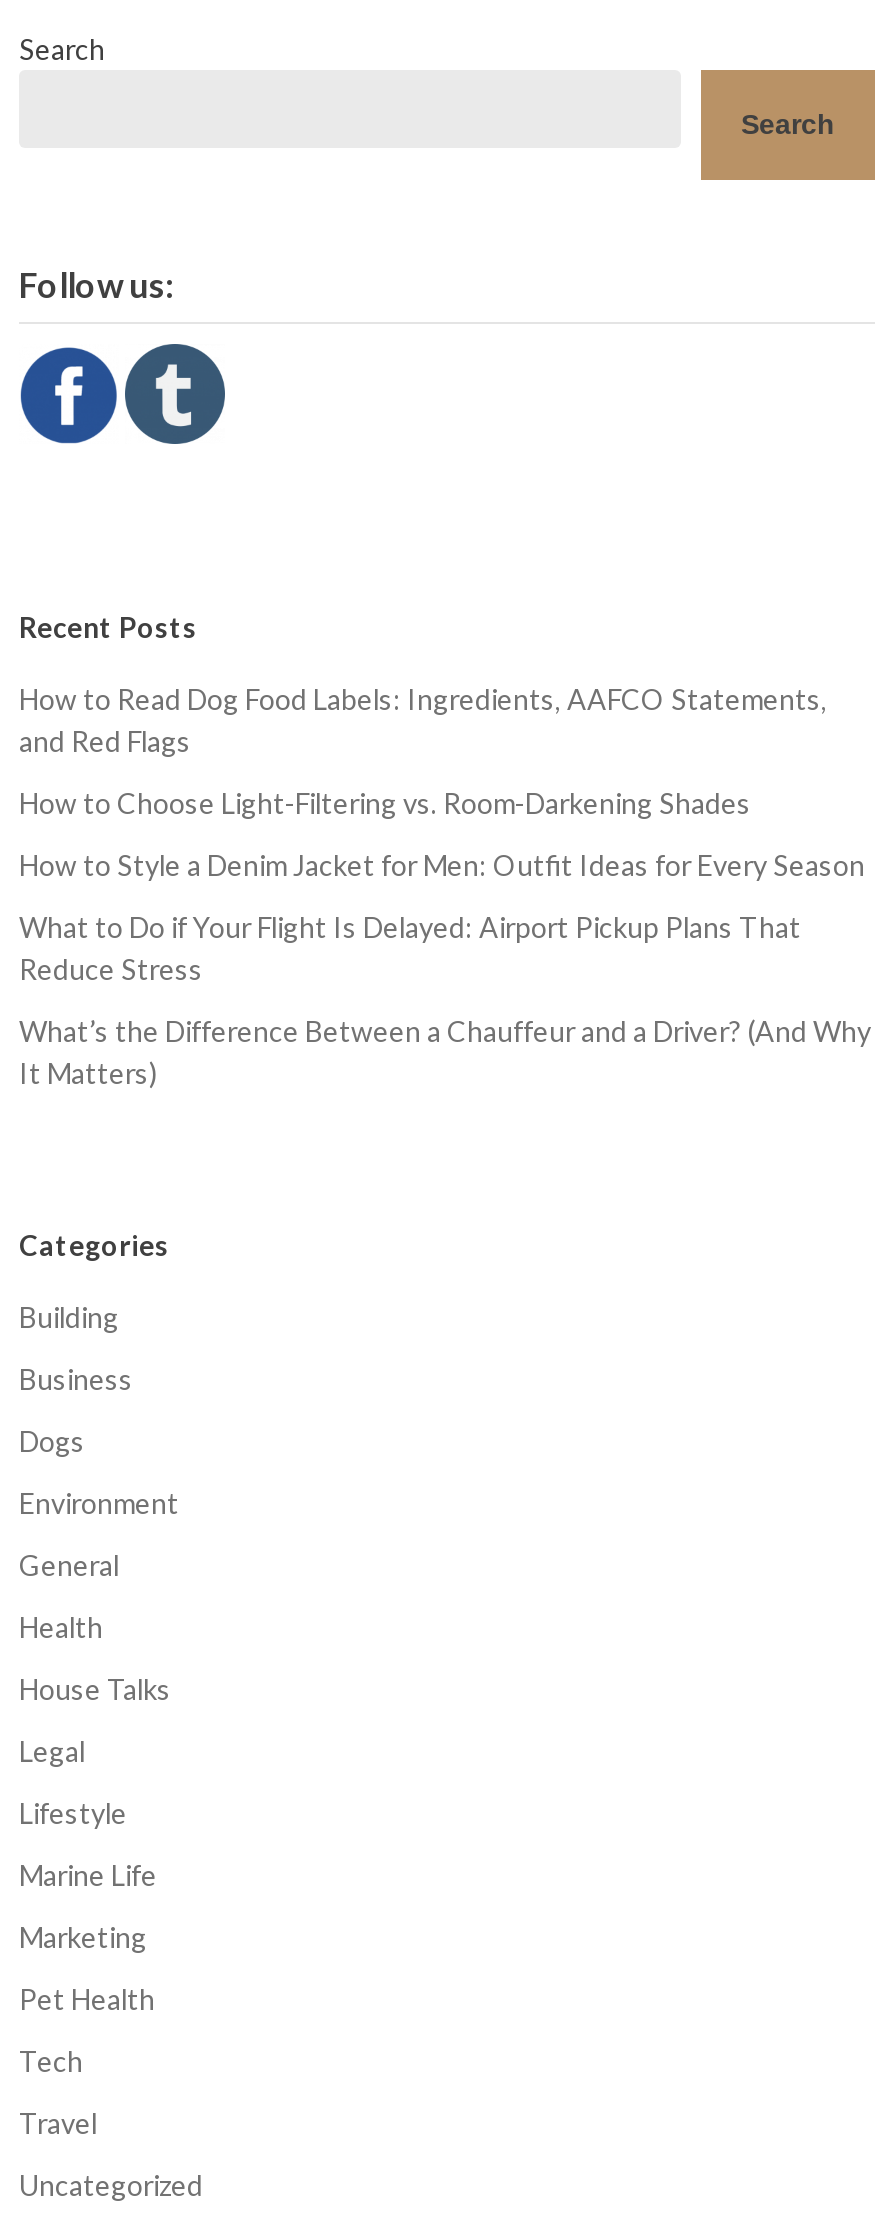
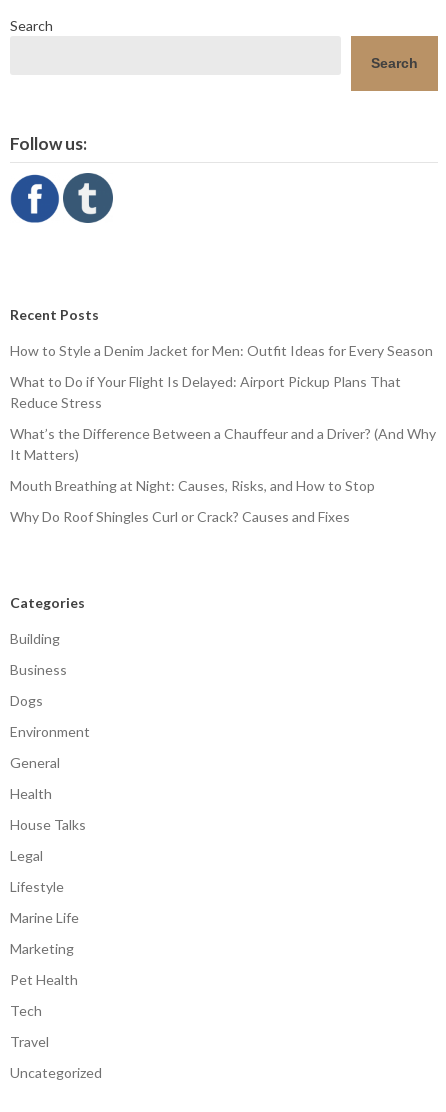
- How to Read Dog Food Labels: Ingredients, AAFCO Statements,
- and Red Flags
- How to Choose Light-Filtering vs. Room-Darkening Shades

moved up: How to Style a Denim Jacket for Men: Outfit Ideas for Every Season | What to Do if Your Flight Is Delayed: Airport Pickup Plans That | Reduce Stress | What’s the Difference Between a Chauffeur and a Driver? (And Why | It Matters)

+ Mouth Breathing at Night: Causes, Risks, and How to Stop
+ Why Do Roof Shingles Curl or Crack? Causes and Fixes
